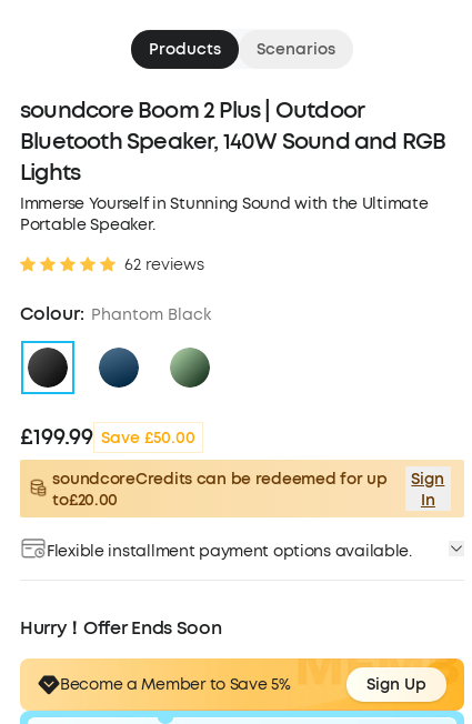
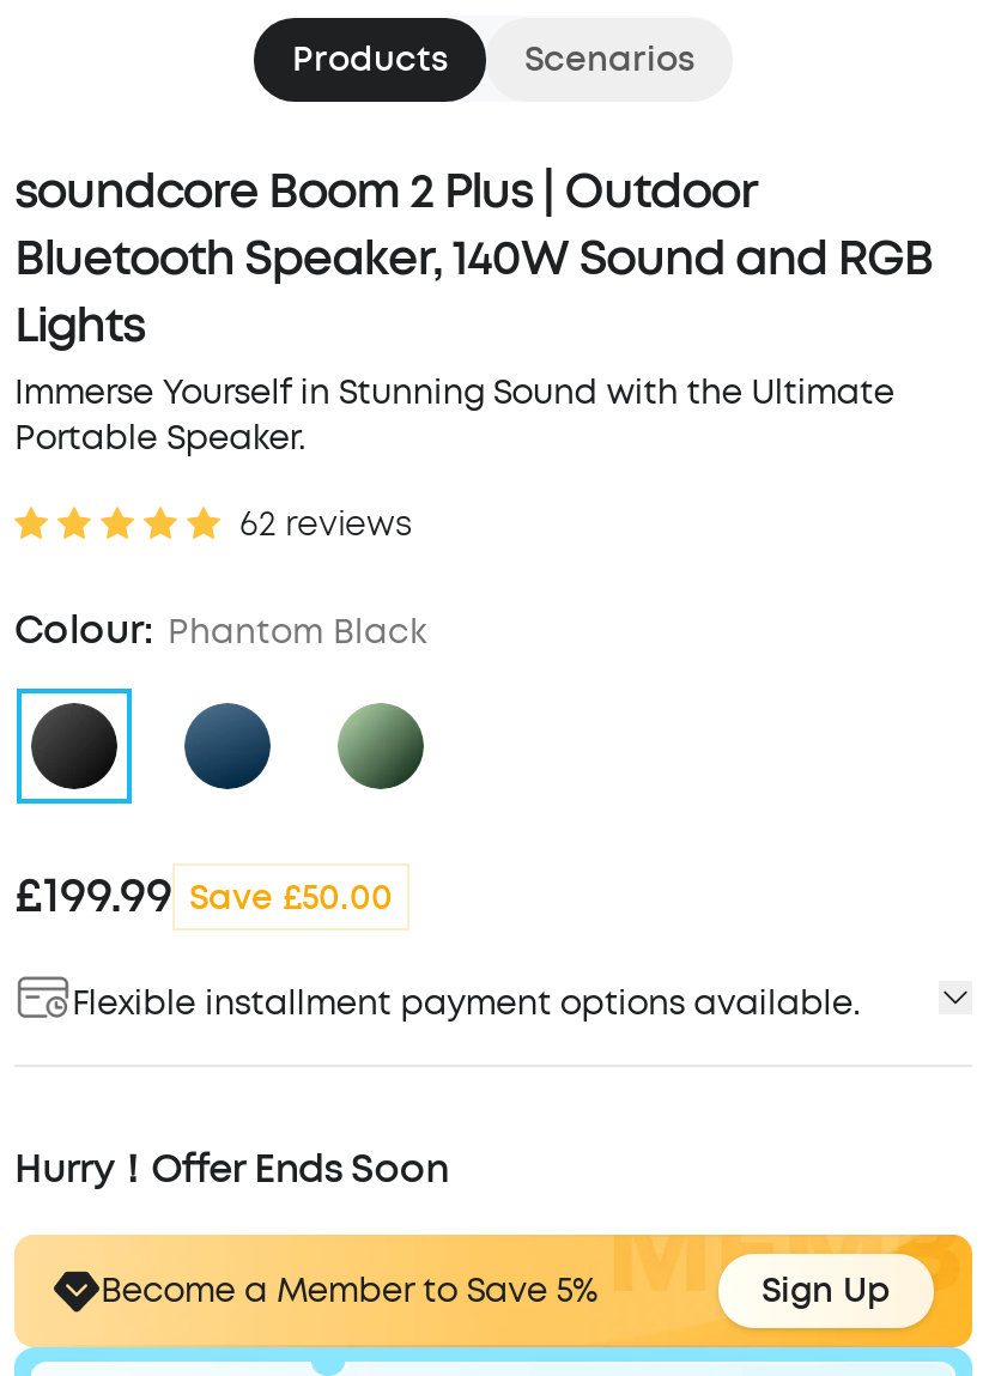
- soundcoreCredits can be redeemed for up
- to£20.00

- Sign
- In
